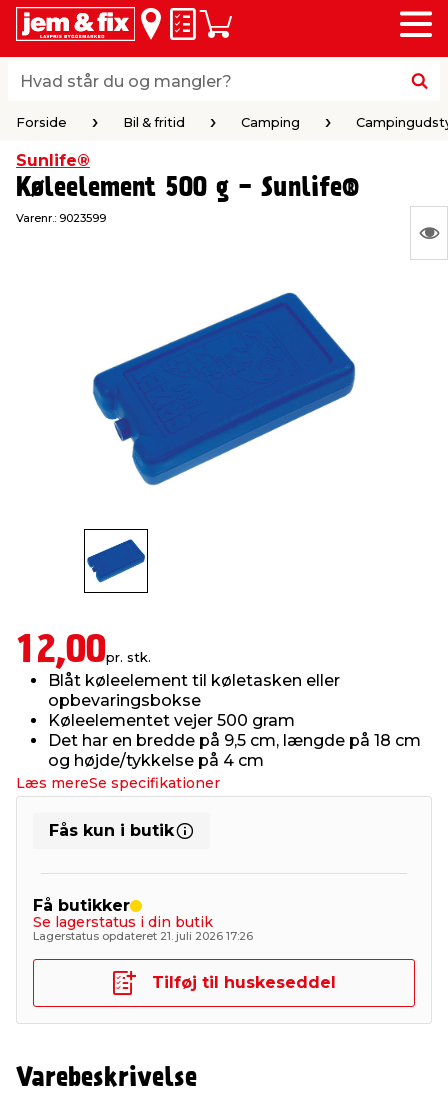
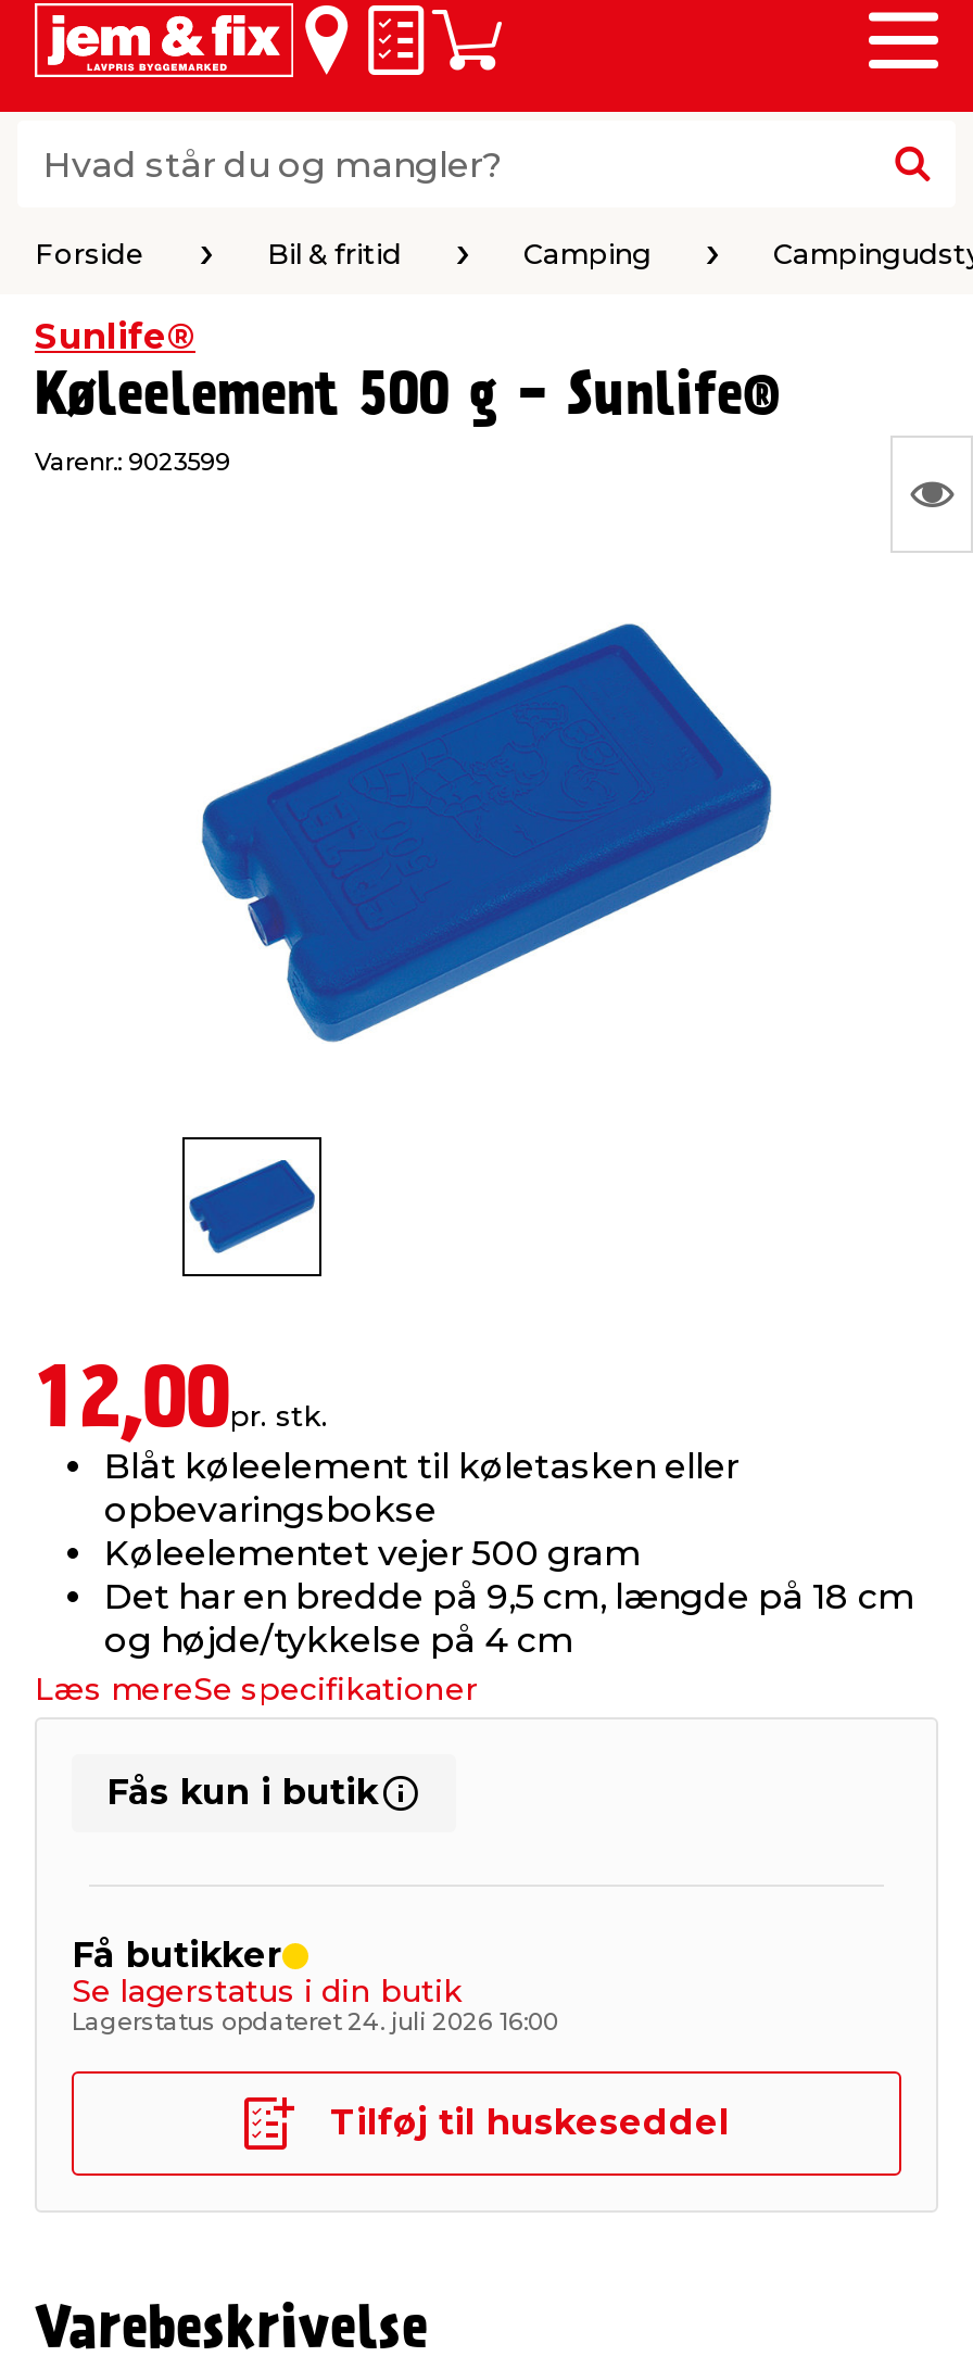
- Lagerstatus opdateret 21. juli 2026 17:26
+ Lagerstatus opdateret 24. juli 2026 16:00
